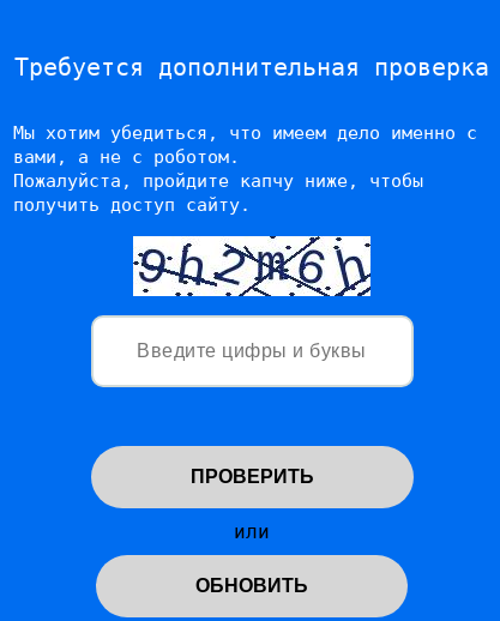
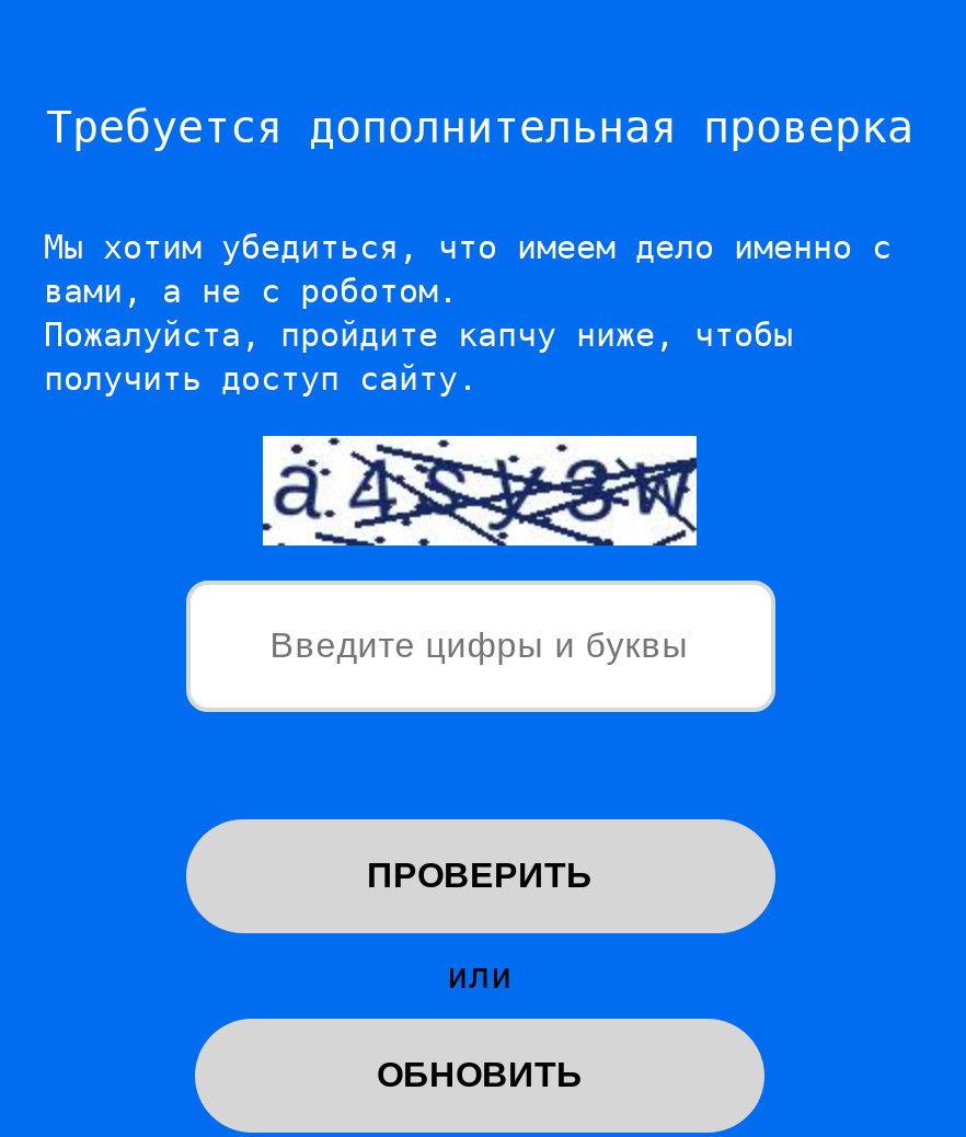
- [image]
+ [image]
